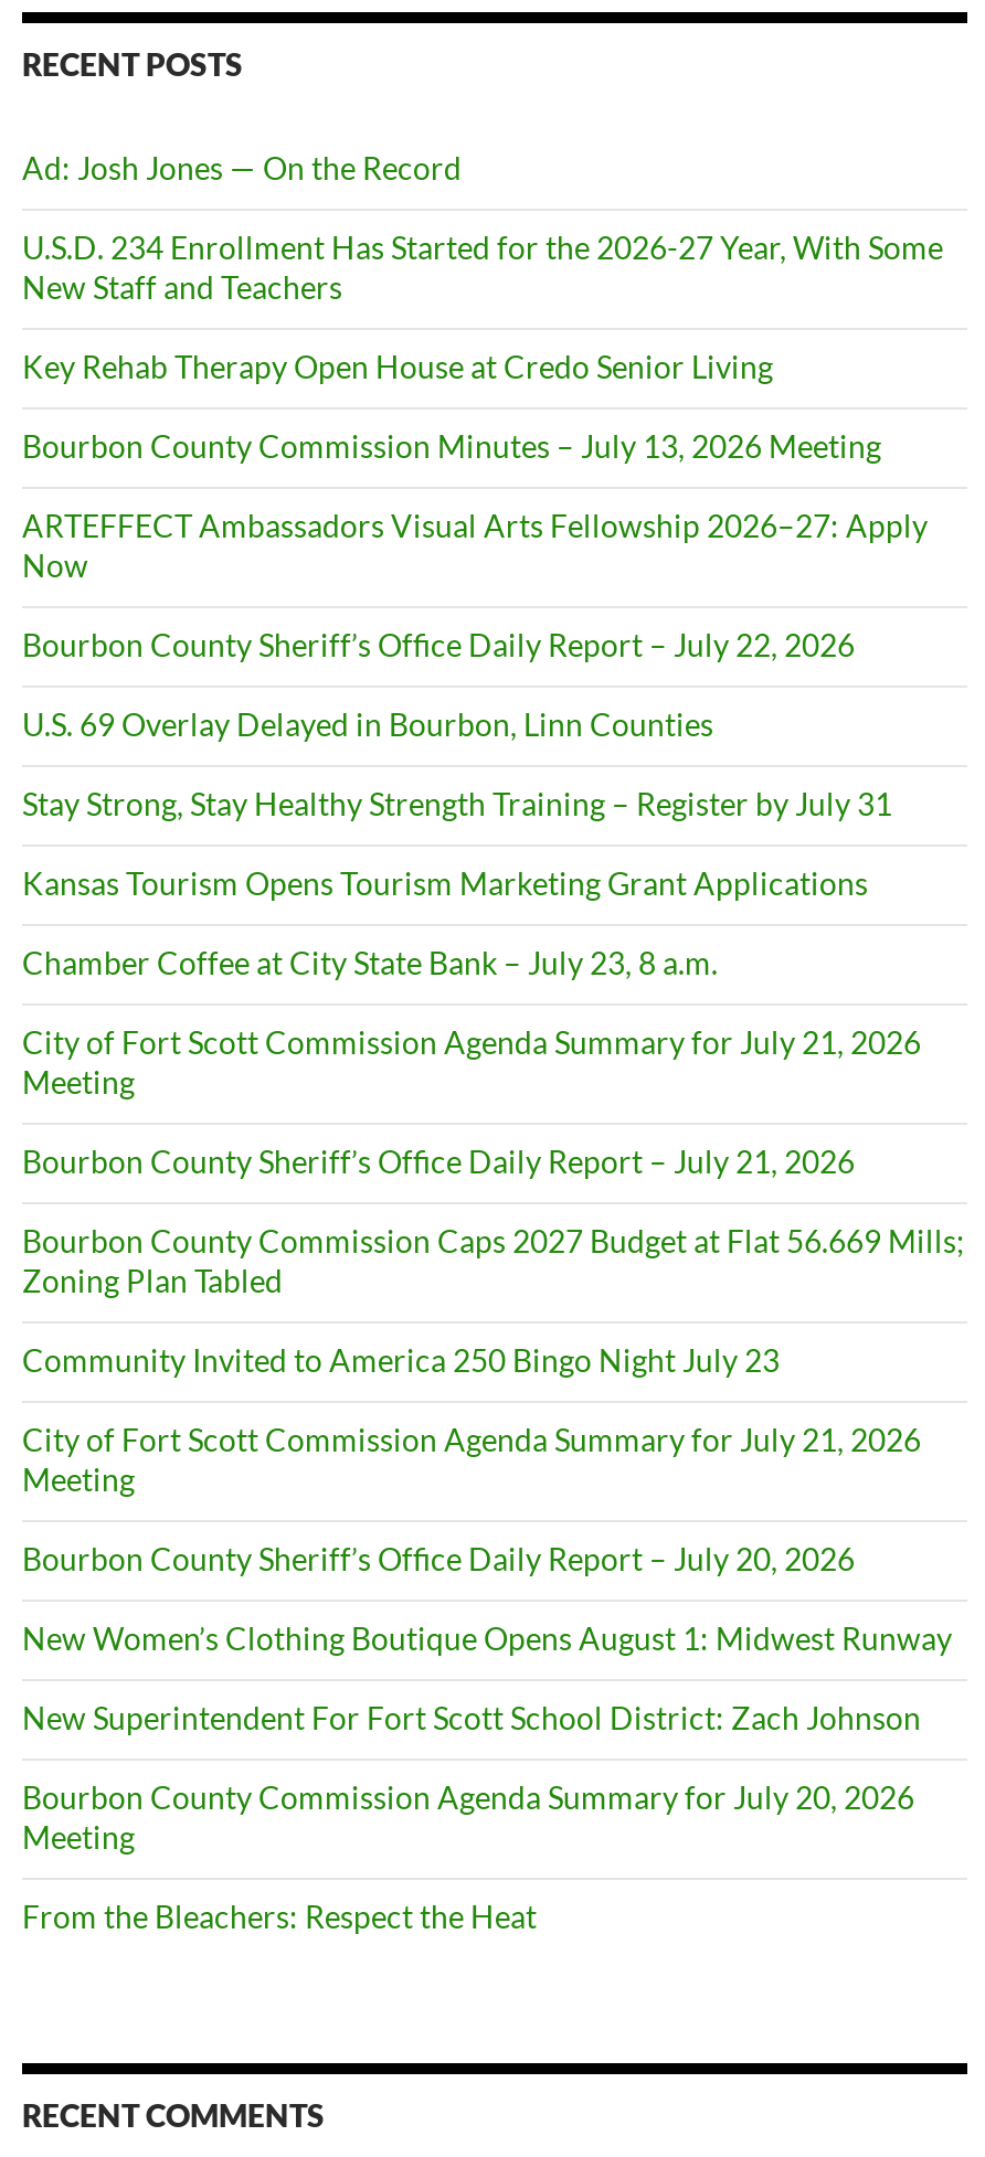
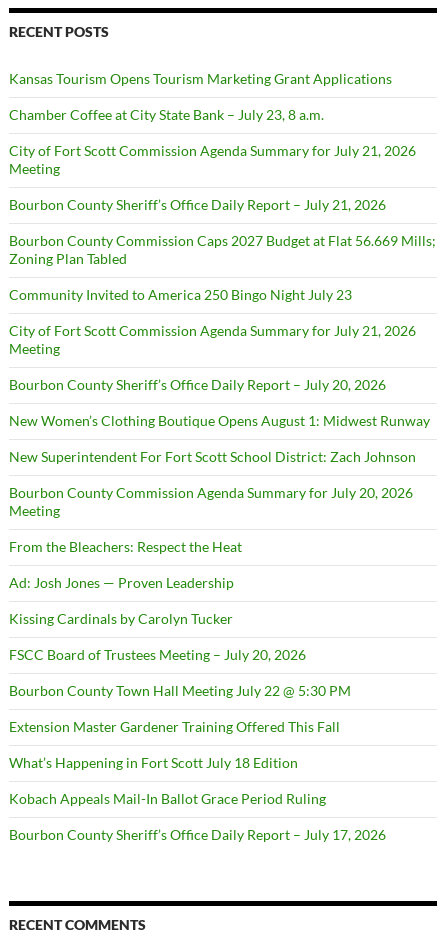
- Ad: Josh Jones — On the Record
- U.S.D. 234 Enrollment Has Started for the 2026-27 Year, With Some
- New Staff and Teachers
- Key Rehab Therapy Open House at Credo Senior Living
- Bourbon County Commission Minutes – July 13, 2026 Meeting
- ARTEFFECT Ambassadors Visual Arts Fellowship 2026–27: Apply
- Now
- Bourbon County Sheriff’s Office Daily Report – July 22, 2026
- U.S. 69 Overlay Delayed in Bourbon, Linn Counties
- Stay Strong, Stay Healthy Strength Training – Register by July 31

moved up: Kansas Tourism Opens Tourism Marketing Grant Applications | Chamber Coffee at City State Bank – July 23, 8 a.m. | City of Fort Scott Commission Agenda Summary for July 21, 2026 | ... | Meeting | From the Bleachers: Respect the Heat

+ Ad: Josh Jones — Proven Leadership
+ Kissing Cardinals by Carolyn Tucker
+ FSCC Board of Trustees Meeting – July 20, 2026
+ Bourbon County Town Hall Meeting July 22 @ 5:30 PM
+ Extension Master Gardener Training Offered This Fall
+ What’s Happening in Fort Scott July 18 Edition
+ Kobach Appeals Mail-In Ballot Grace Period Ruling
+ Bourbon County Sheriff’s Office Daily Report – July 17, 2026
